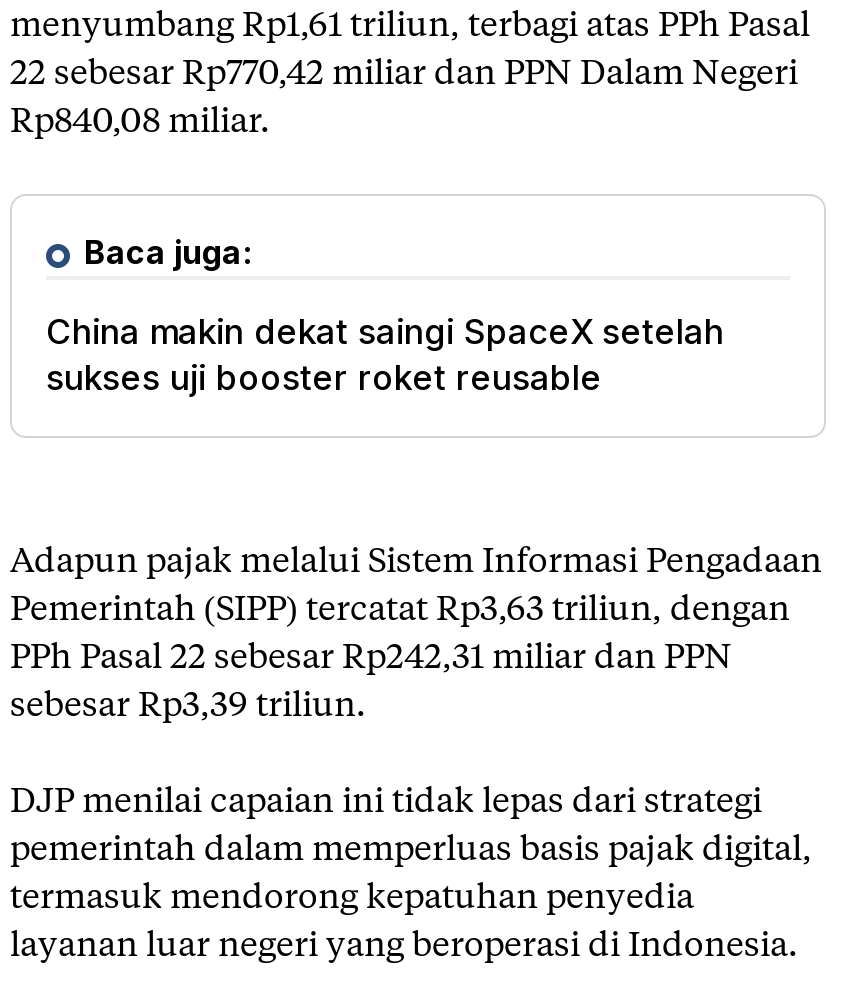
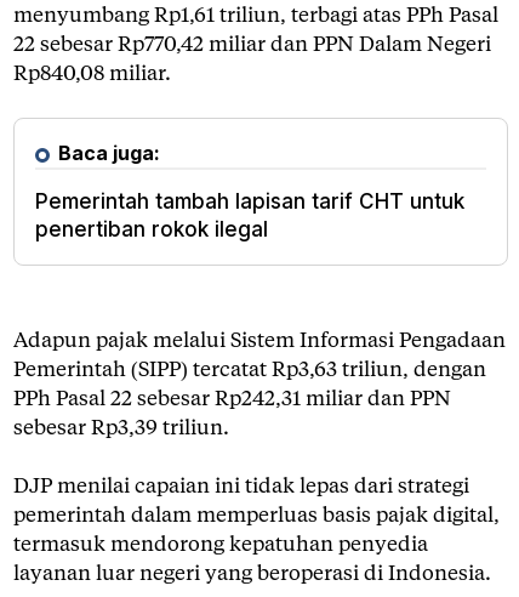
- China makin dekat saingi SpaceX setelah
- sukses uji booster roket reusable
+ Pemerintah tambah lapisan tarif CHT untuk
+ penertiban rokok ilegal
